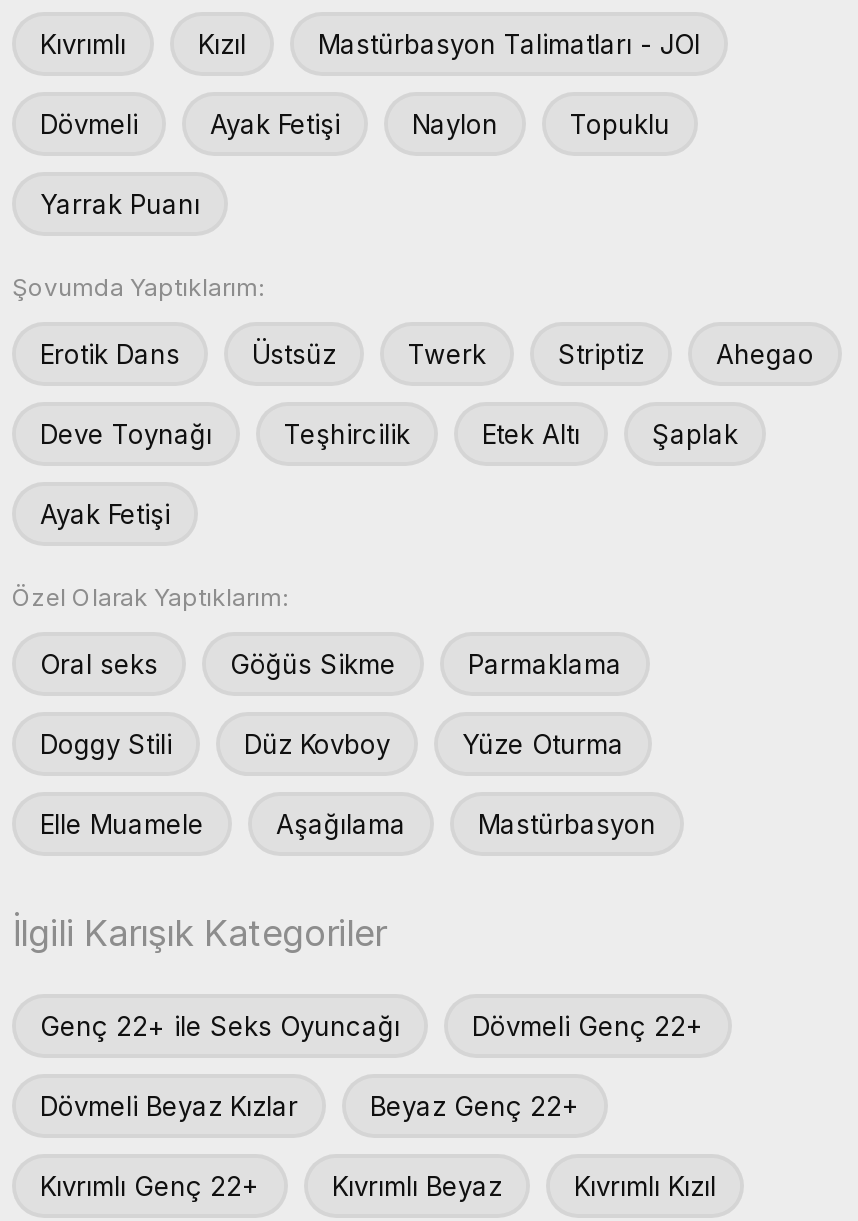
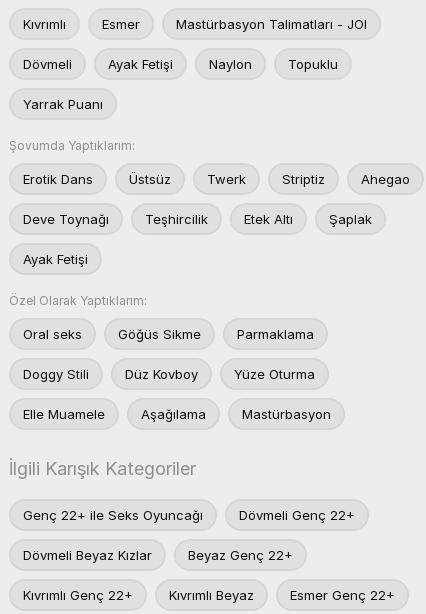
- Kızıl
+ Esmer

- Kıvrımlı Kızıl
+ Esmer Genç 22+
